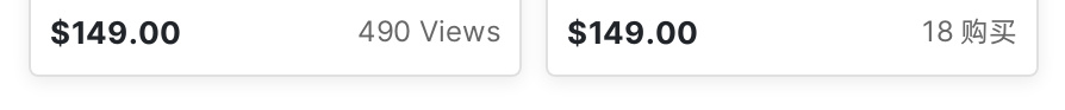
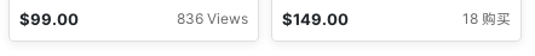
- $149.00
- 490 Views
+ $99.00
+ 836 Views
